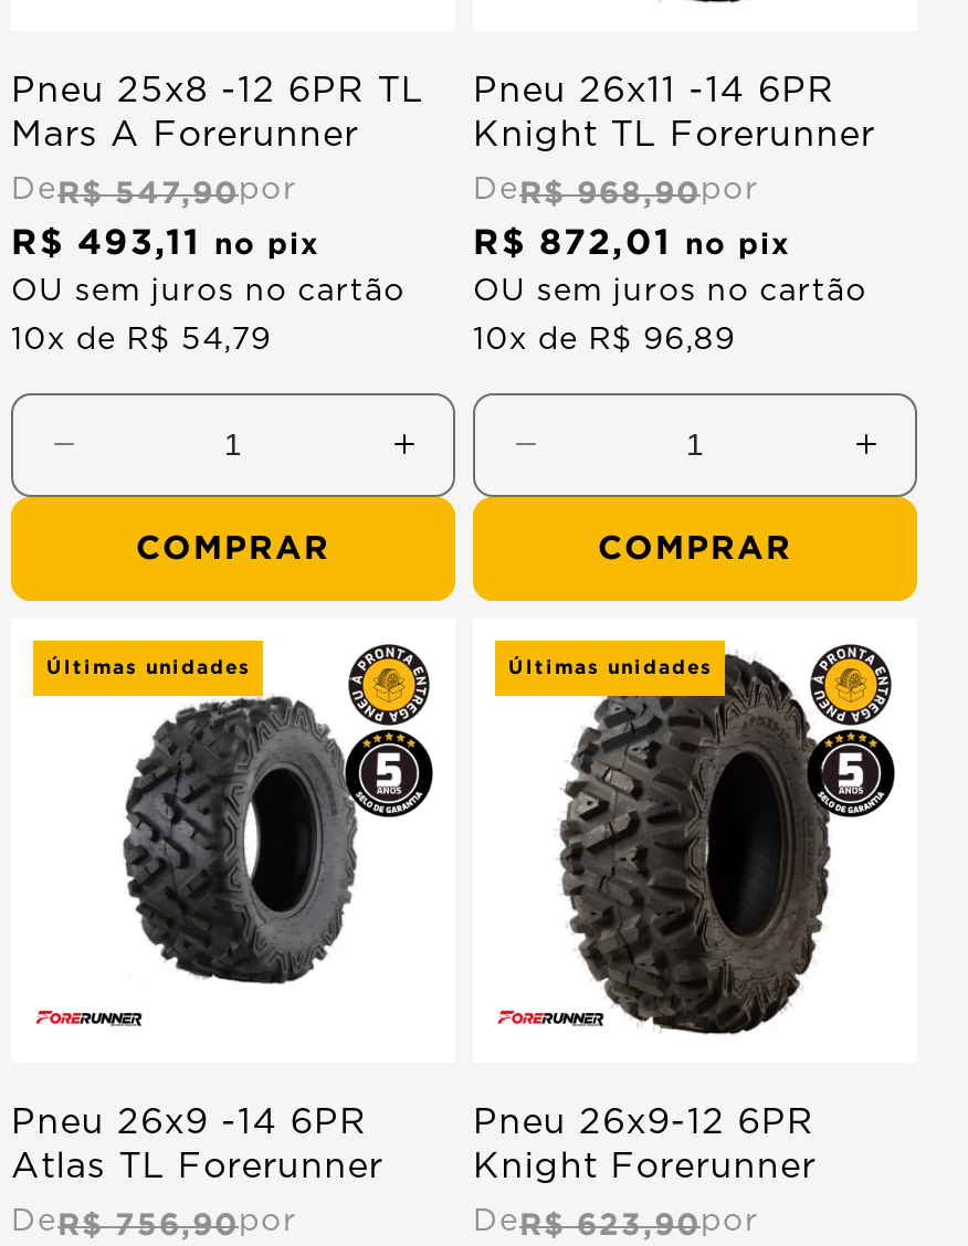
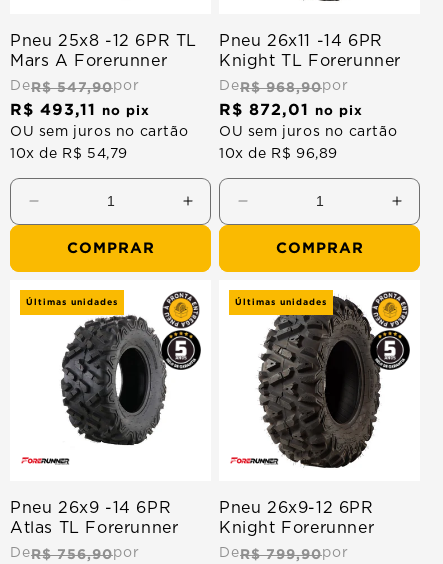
- DeR$ 623,90por
+ DeR$ 799,90por
